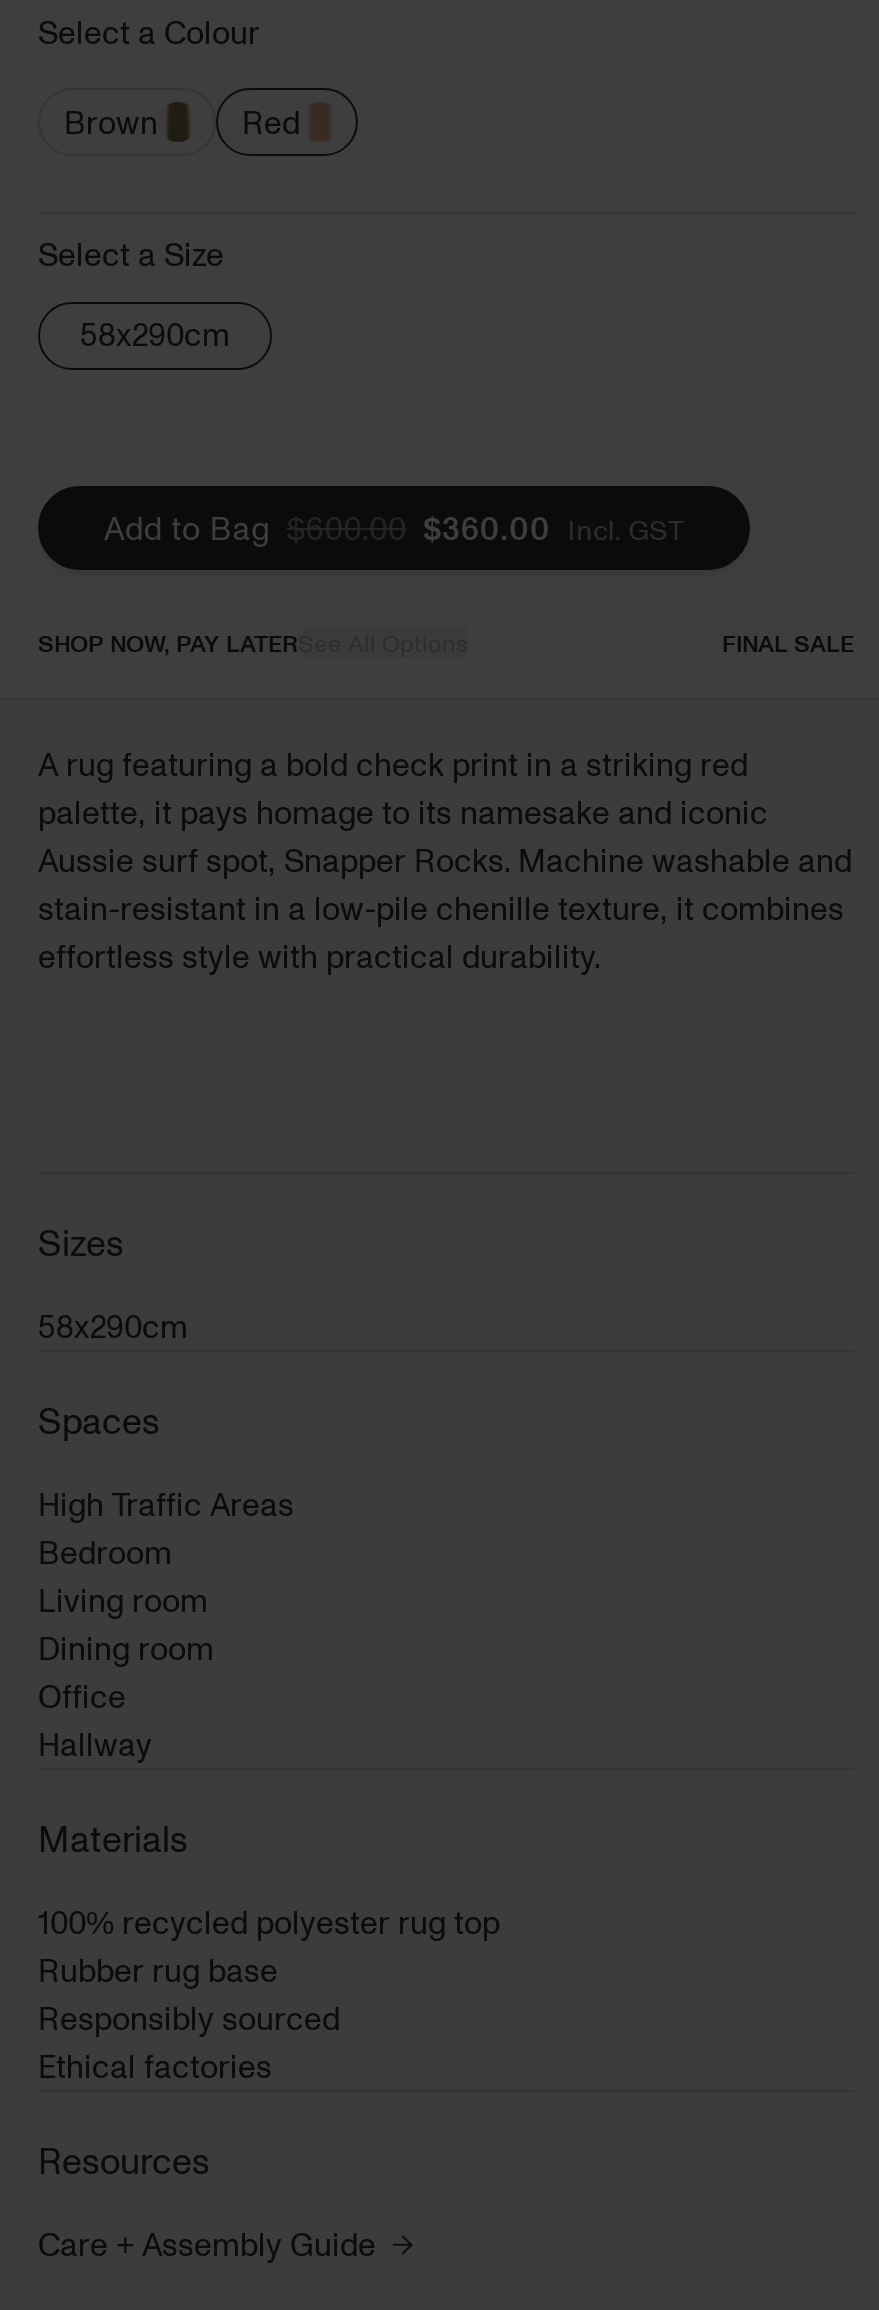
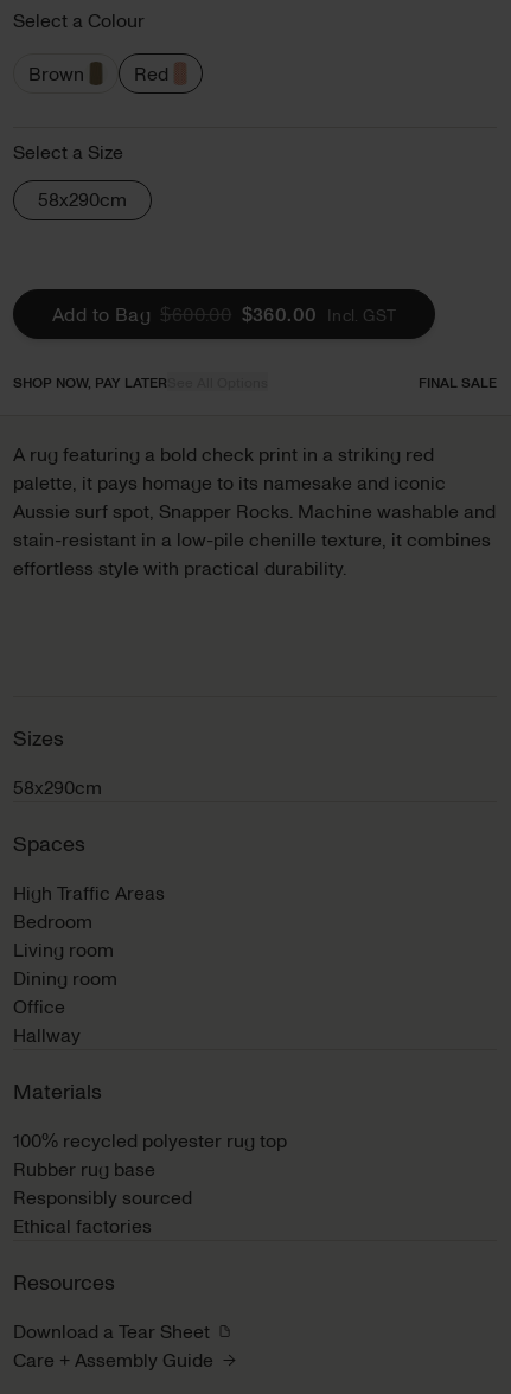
+ Download a Tear Sheet
